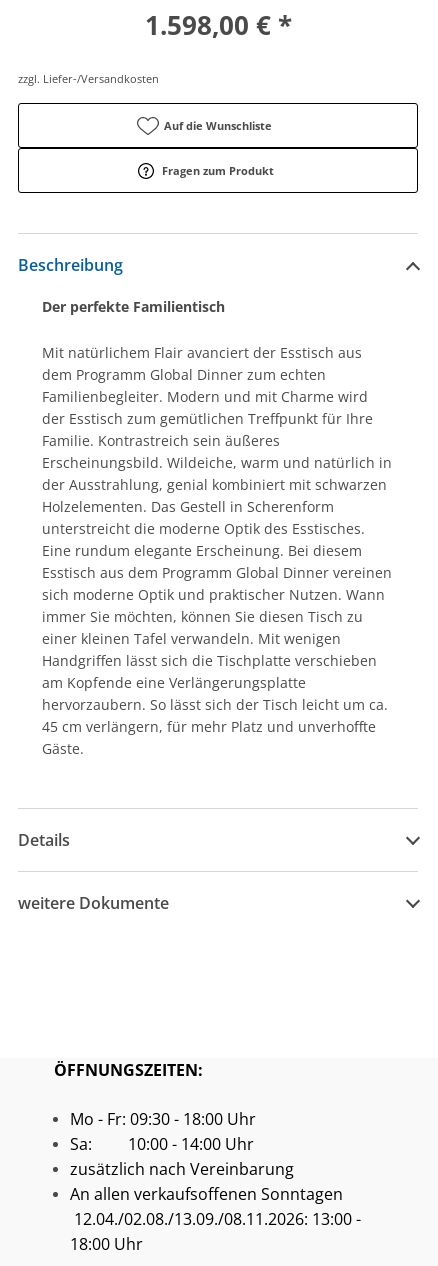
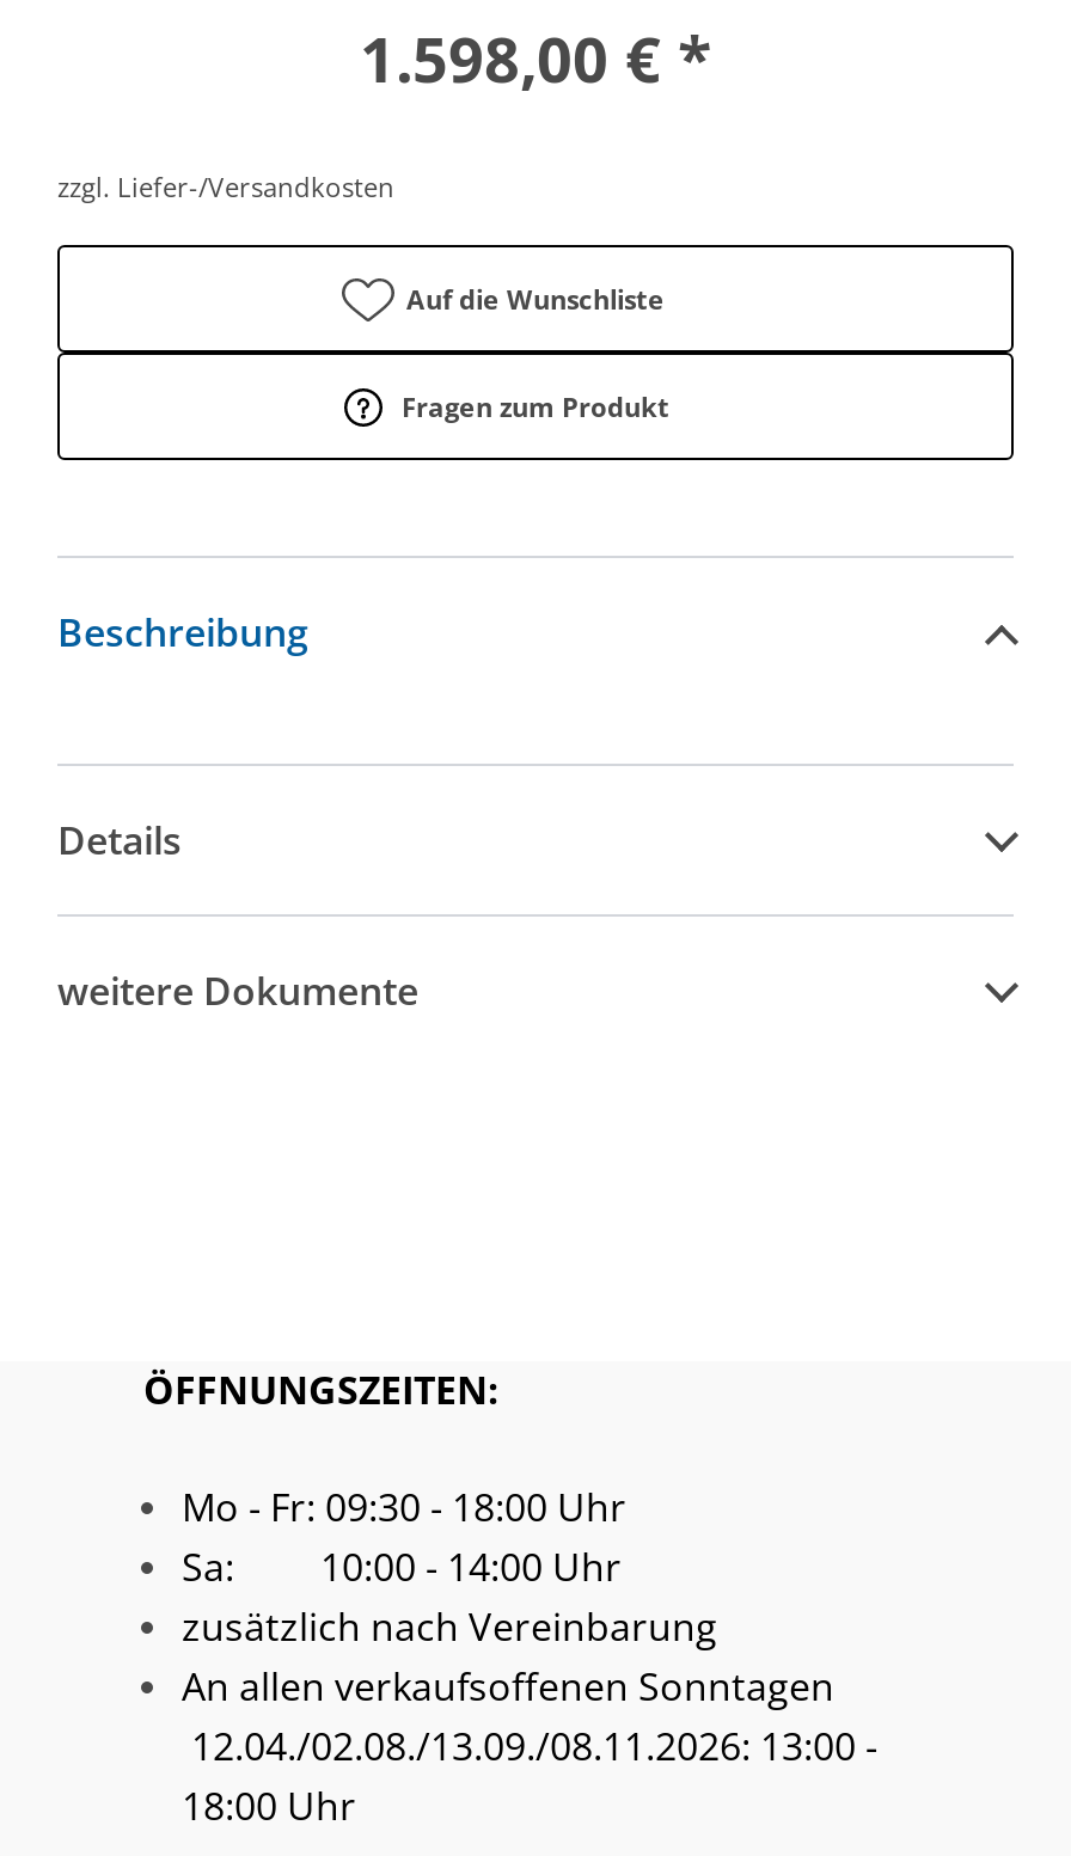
- Der perfekte Familientisch
- Mit natürlichem Flair avanciert der Esstisch aus
- dem Programm Global Dinner zum echten
- Familienbegleiter. Modern und mit Charme wird
- der Esstisch zum gemütlichen Treffpunkt für Ihre
- Familie. Kontrastreich sein äußeres
- Erscheinungsbild. Wildeiche, warm und natürlich in
- der Ausstrahlung, genial kombiniert mit schwarzen
- Holzelementen. Das Gestell in Scherenform
- unterstreicht die moderne Optik des Esstisches.
- Eine rundum elegante Erscheinung. Bei diesem
- Esstisch aus dem Programm Global Dinner vereinen
- sich moderne Optik und praktischer Nutzen. Wann
- immer Sie möchten, können Sie diesen Tisch zu
- einer kleinen Tafel verwandeln. Mit wenigen
- Handgriffen lässt sich die Tischplatte verschieben
- am Kopfende eine Verlängerungsplatte
- hervorzaubern. So lässt sich der Tisch leicht um ca.
- 45 cm verlängern, für mehr Platz und unverhoffte
- Gäste.
